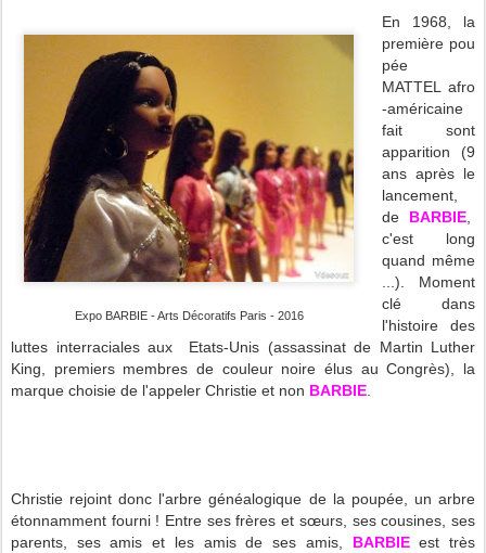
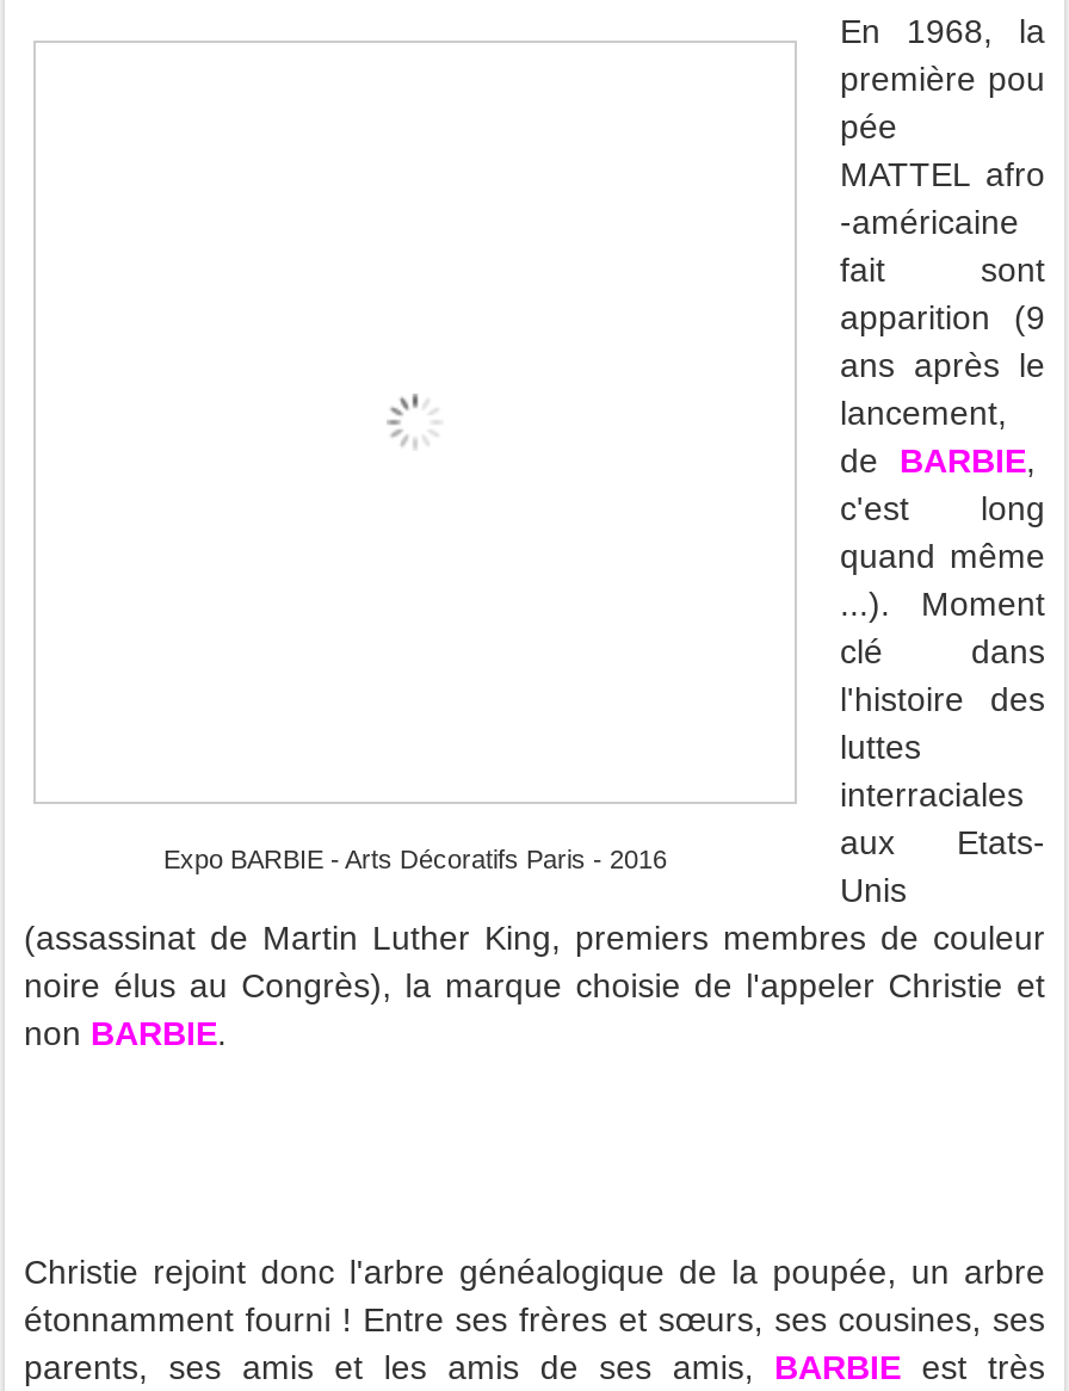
- [image]
